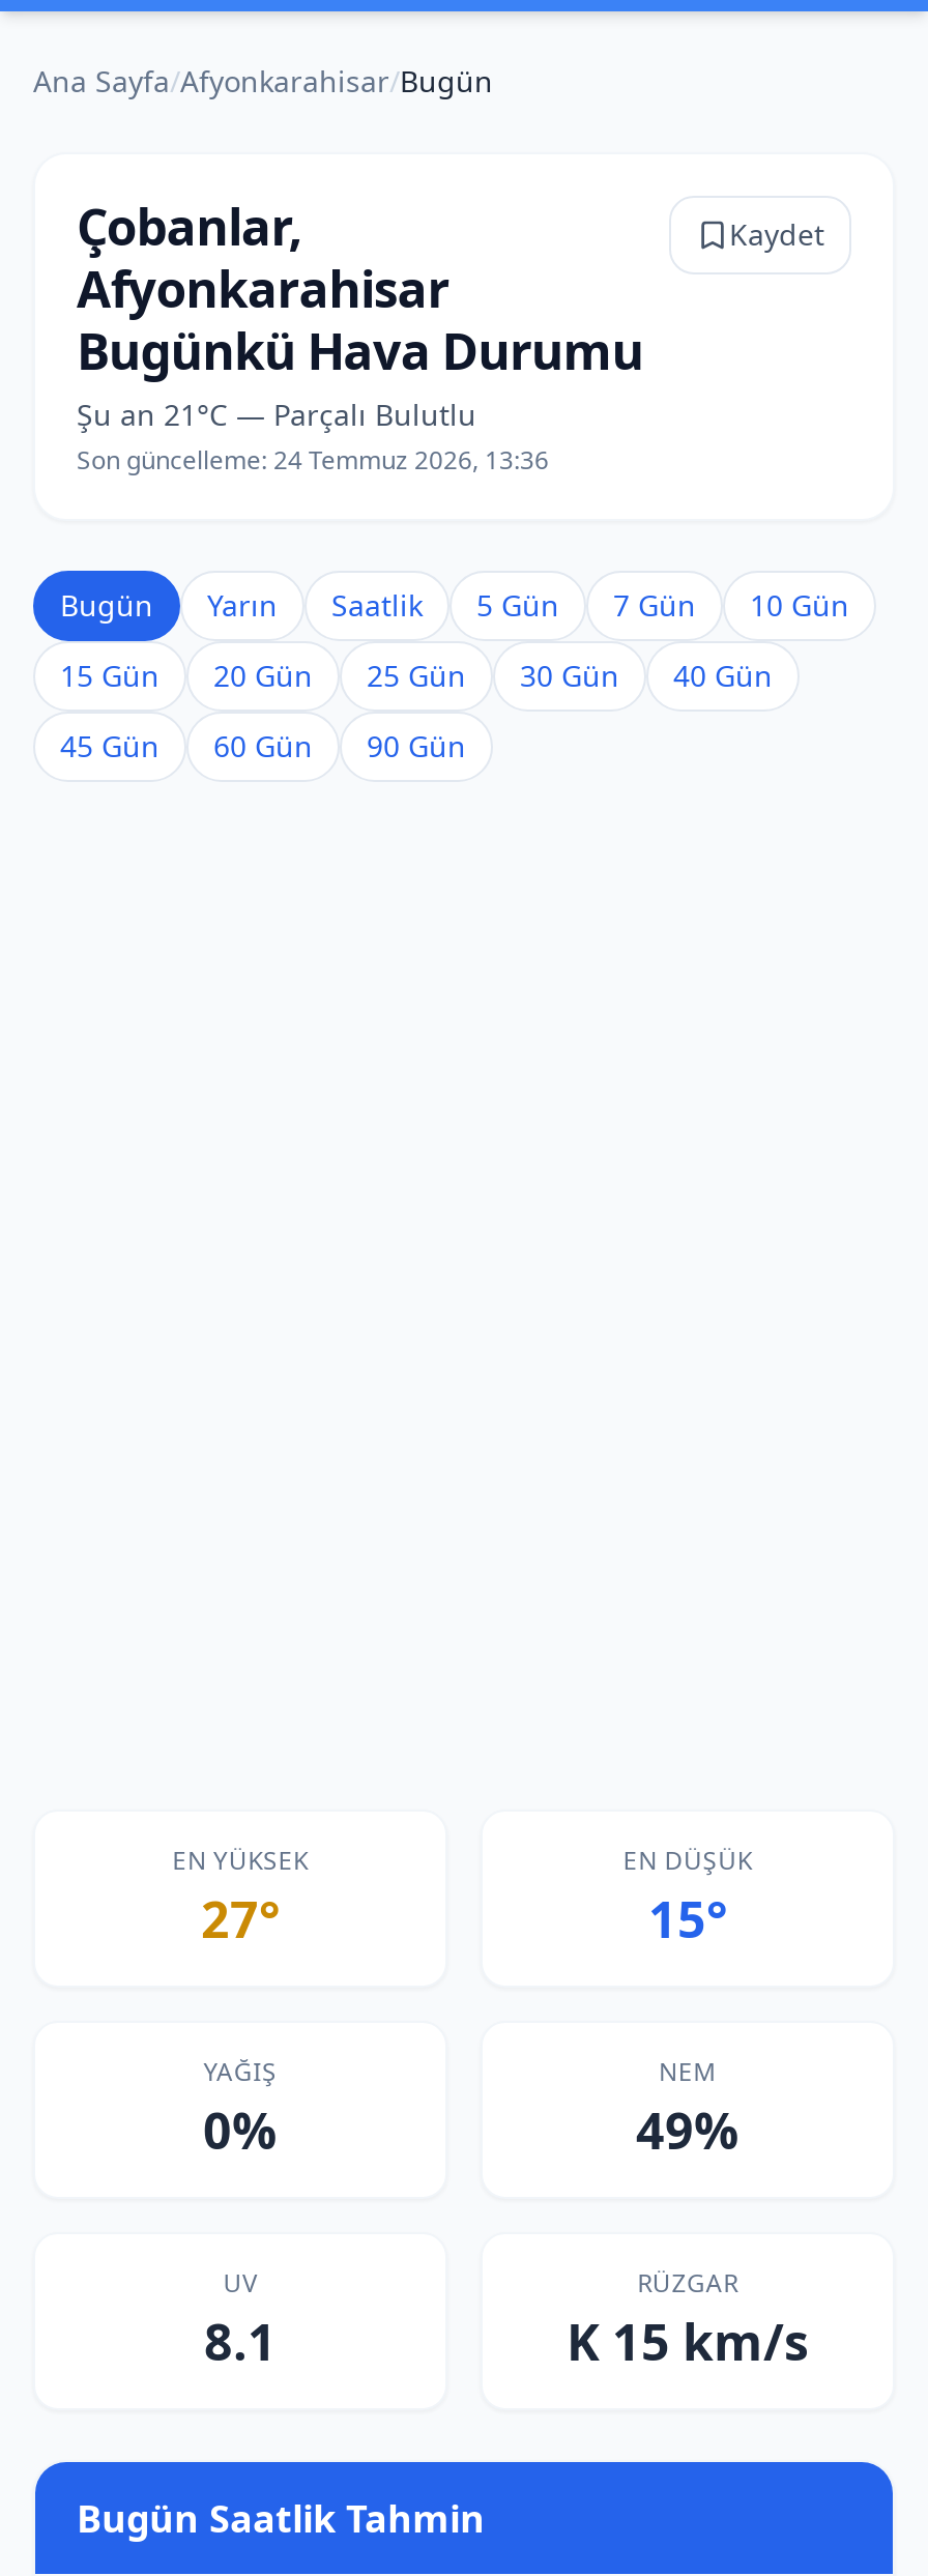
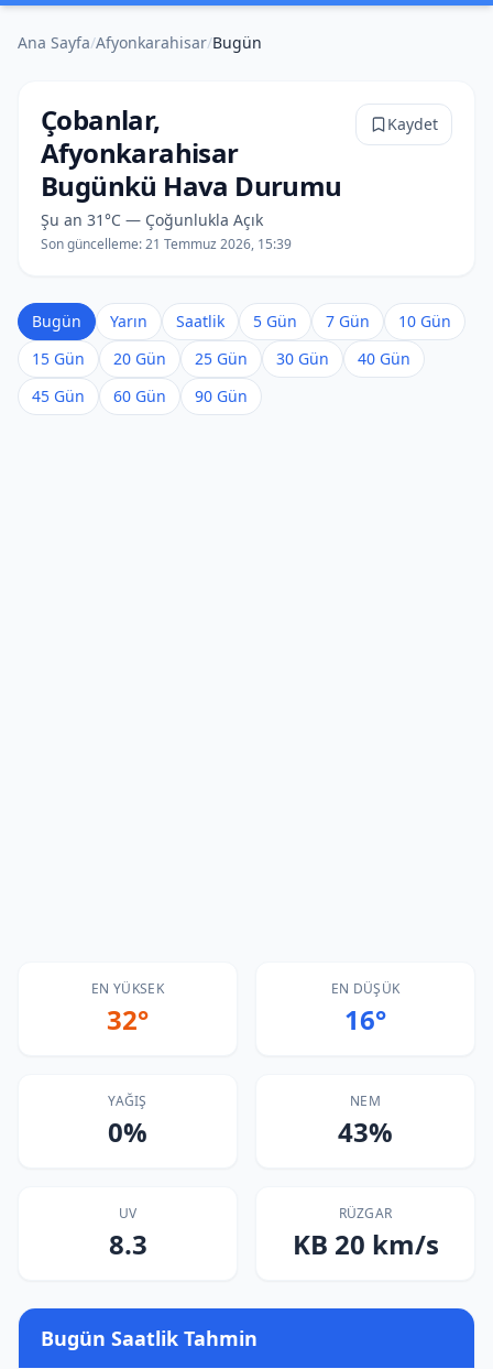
- Şu an 21°C — Parçalı Bulutlu
+ Şu an 31°C — Çoğunlukla Açık

- Son güncelleme: 24 Temmuz 2026, 13:36
+ Son güncelleme: 21 Temmuz 2026, 15:39

- 27°
+ 32°

- 15°
+ 16°

- 49%
+ 43%

- 8.1
+ 8.3

- K 15 km/s
+ KB 20 km/s
